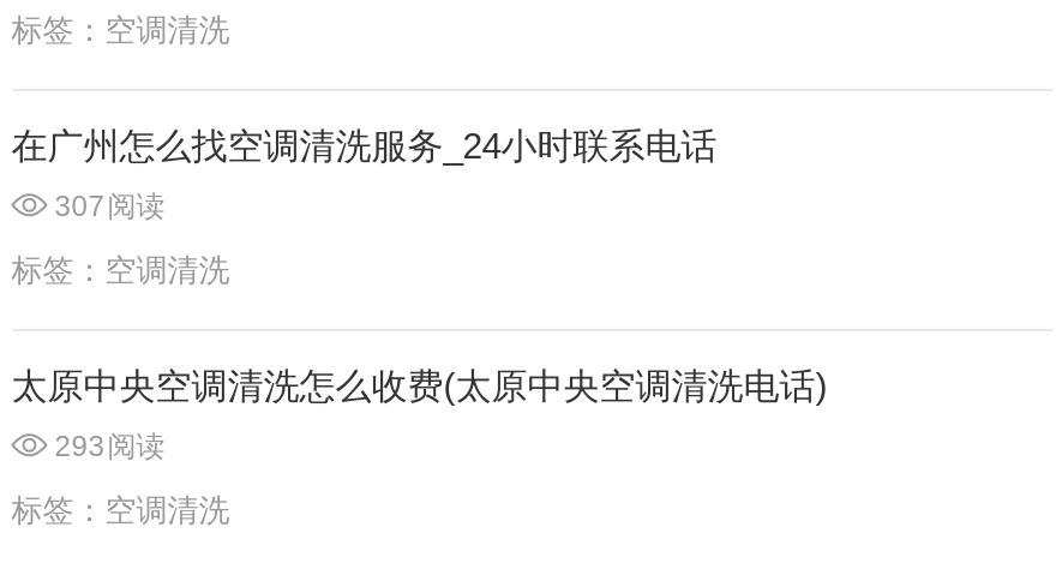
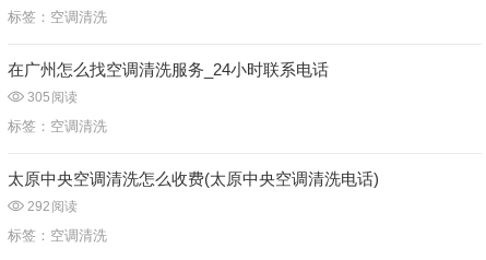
- 307阅读
+ 305阅读

- 293阅读
+ 292阅读
